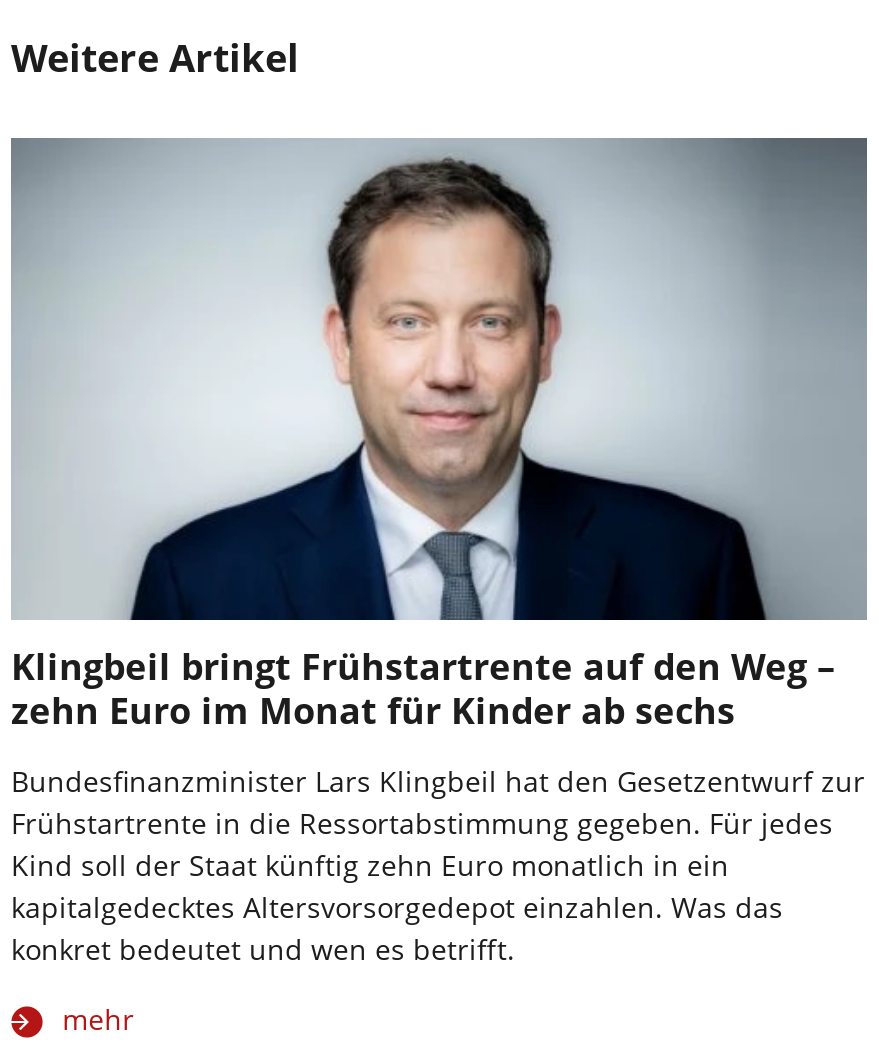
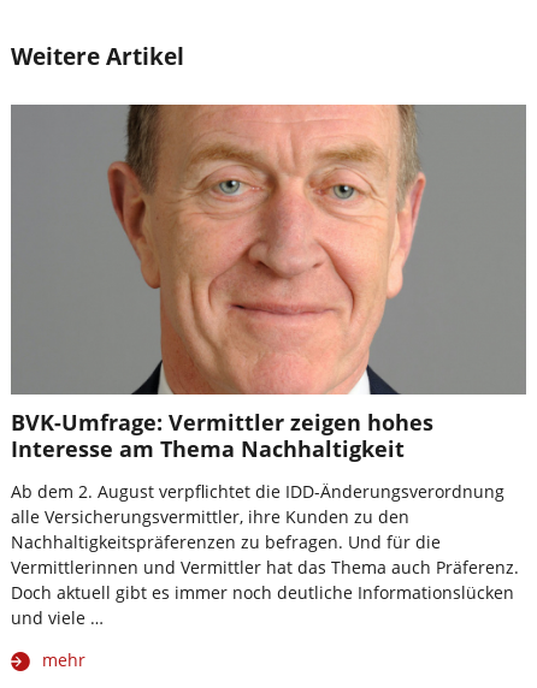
- [image]
- Klingbeil bringt Frühstartrente auf den Weg –
- zehn Euro im Monat für Kinder ab sechs
+ [image]
+ BVK-Umfrage: Vermittler zeigen hohes
+ Interesse am Thema Nachhaltigkeit

- Bundesfinanzminister Lars Klingbeil hat den Gesetzentwurf zur
- Frühstartrente in die Ressortabstimmung gegeben. Für jedes
- Kind soll der Staat künftig zehn Euro monatlich in ein
- kapitalgedecktes Altersvorsorgedepot einzahlen. Was das
- konkret bedeutet und wen es betrifft.
+ Ab dem 2. August verpflichtet die IDD-Änderungsverordnung
+ alle Versicherungsvermittler, ihre Kunden zu den
+ Nachhaltigkeitspräferenzen zu befragen. Und für die
+ Vermittlerinnen und Vermittler hat das Thema auch Präferenz.
+ Doch aktuell gibt es immer noch deutliche Informationslücken
+ und viele …
